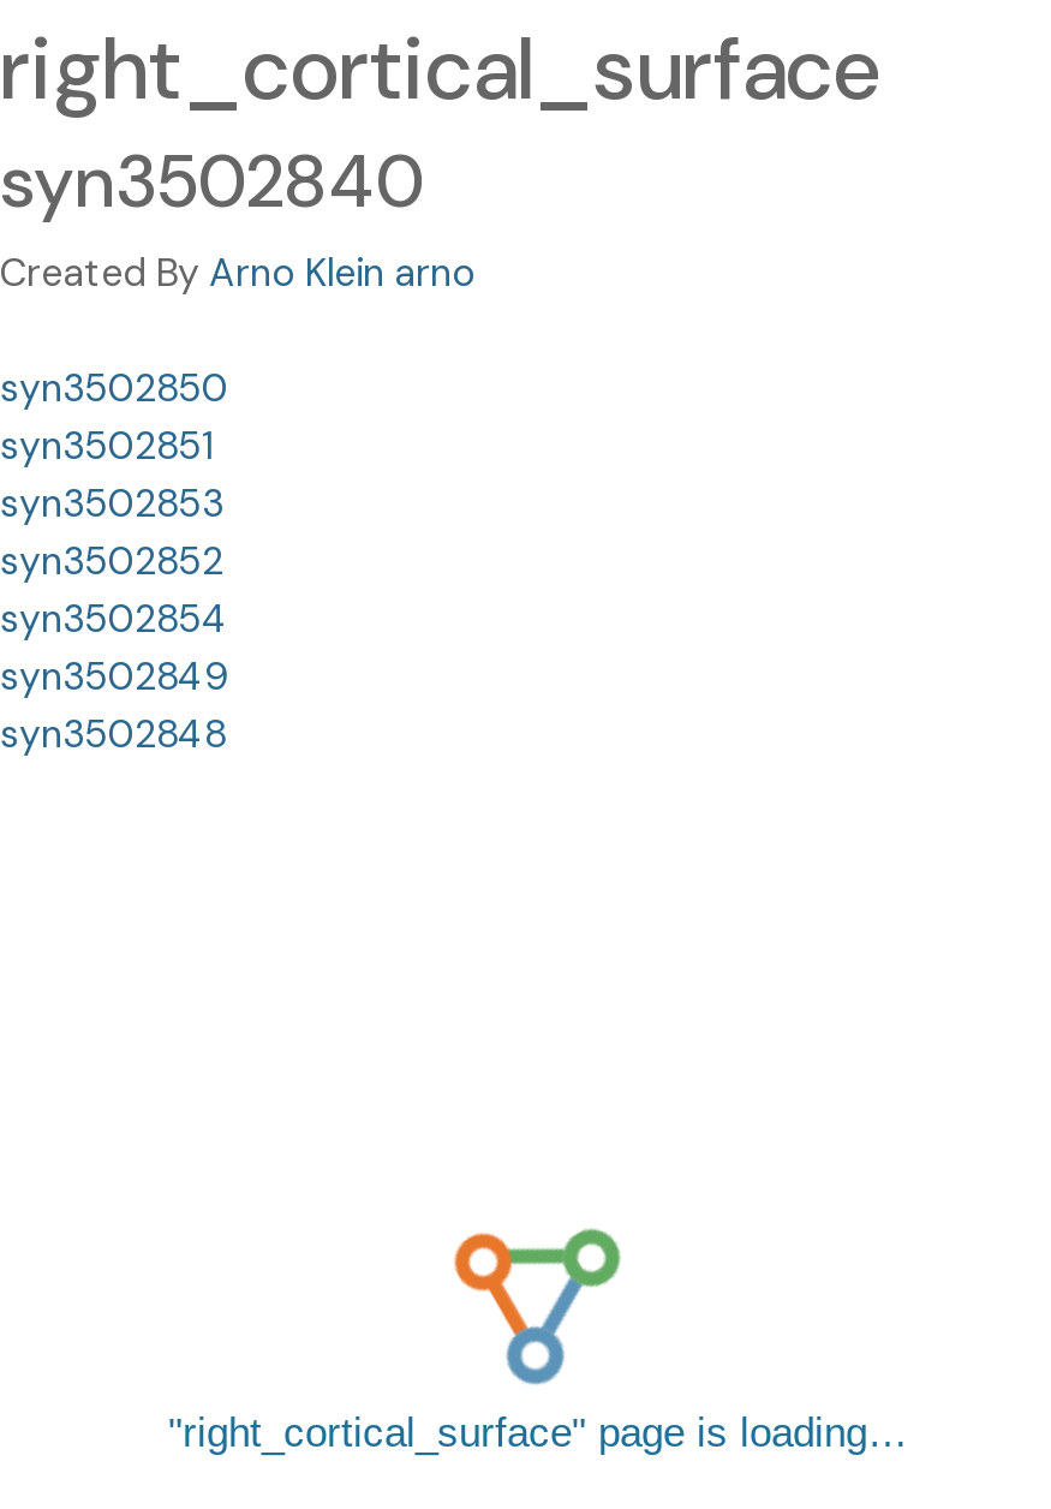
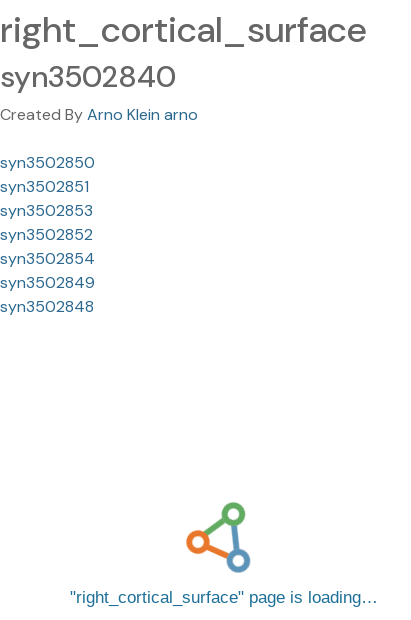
- [image]
+ [image]
